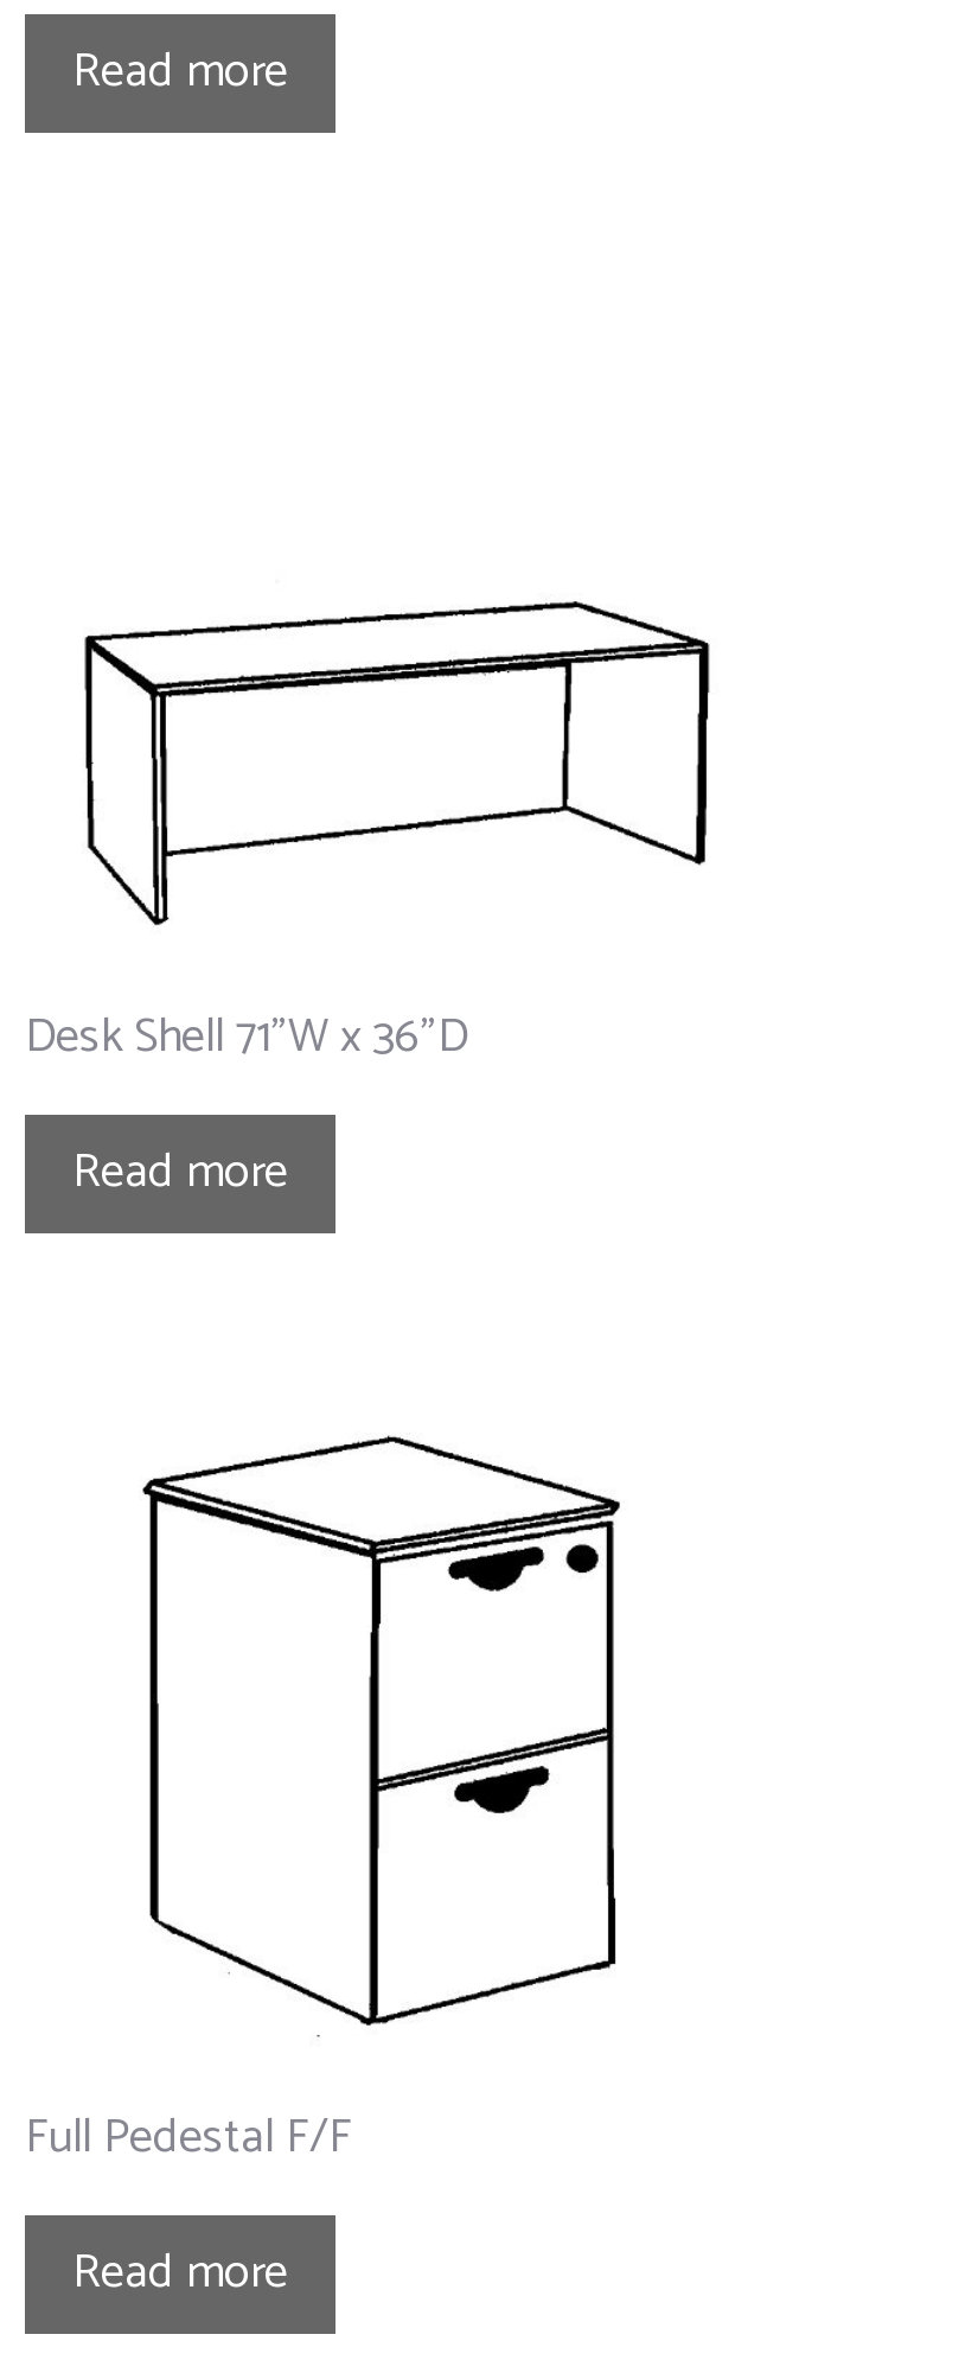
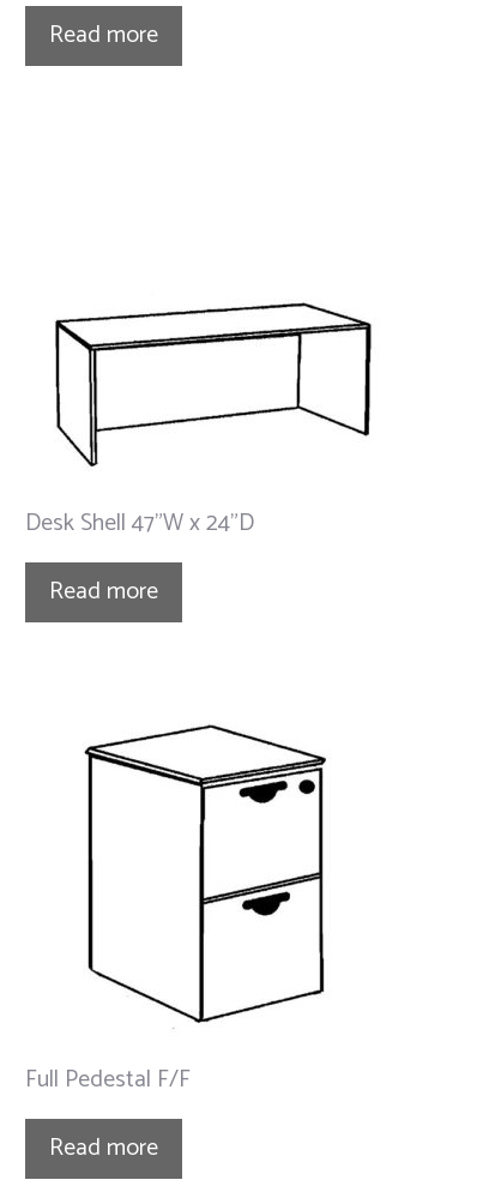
- Desk Shell 71”W x 36”D
+ Desk Shell 47”W x 24”D
